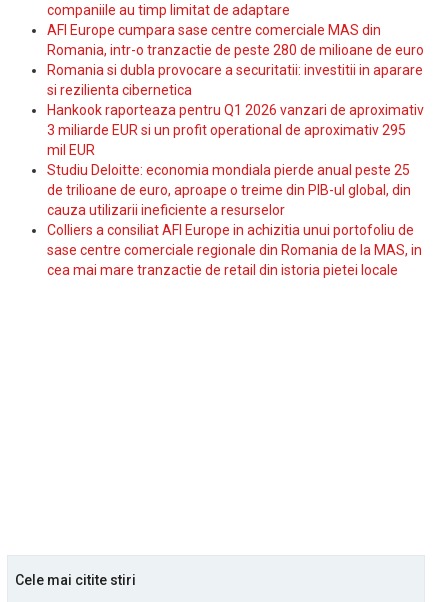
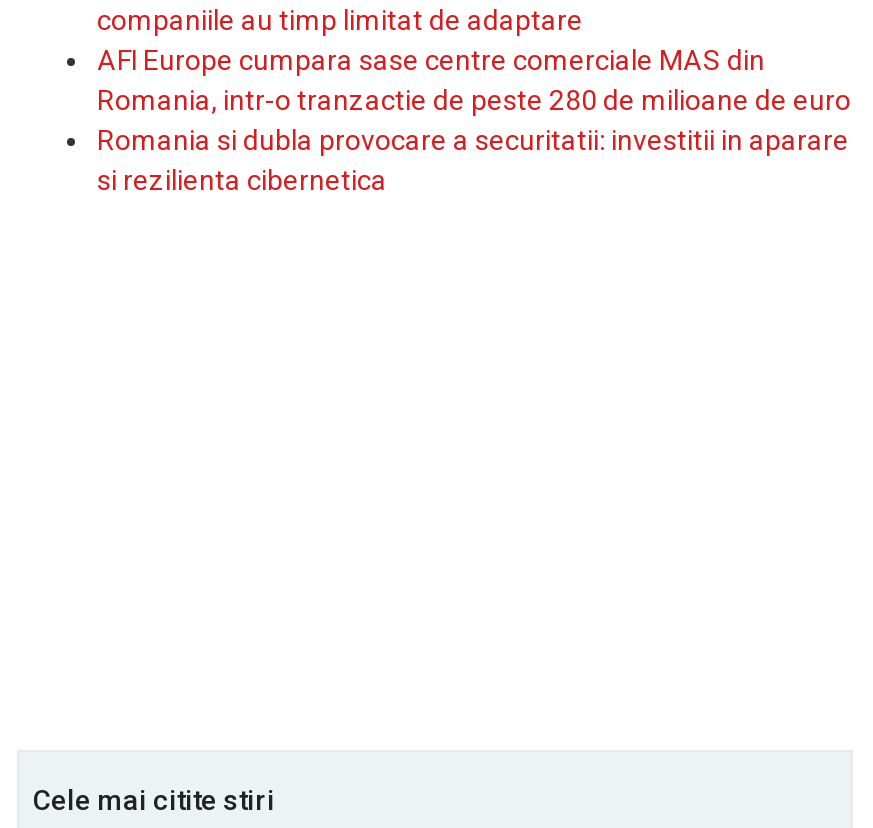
- Hankook raporteaza pentru Q1 2026 vanzari de aproximativ
- 3 miliarde EUR si un profit operational de aproximativ 295
- mil EUR
- Studiu Deloitte: economia mondiala pierde anual peste 25
- de trilioane de euro, aproape o treime din PIB-ul global, din
- cauza utilizarii ineficiente a resurselor
- Colliers a consiliat AFI Europe in achizitia unui portofoliu de
- sase centre comerciale regionale din Romania de la MAS, in
- cea mai mare tranzactie de retail din istoria pietei locale
